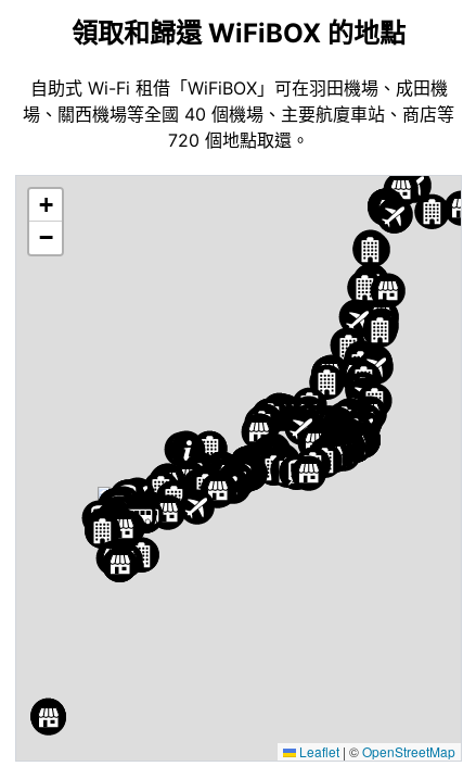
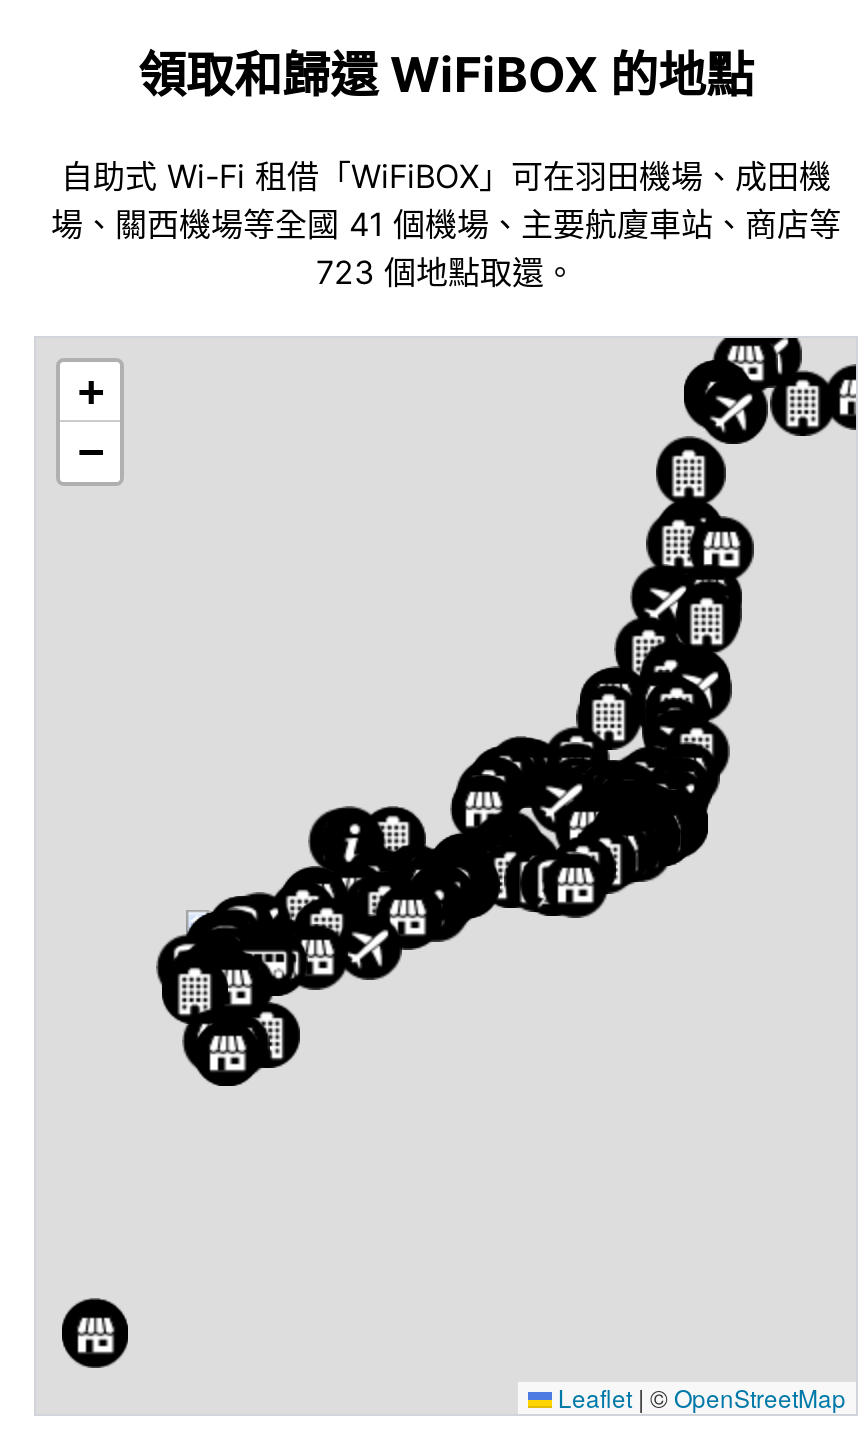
- 場、關西機場等全國 40 個機場、主要航廈車站、商店等
+ 場、關西機場等全國 41 個機場、主要航廈車站、商店等

- 720 個地點取還。
+ 723 個地點取還。
